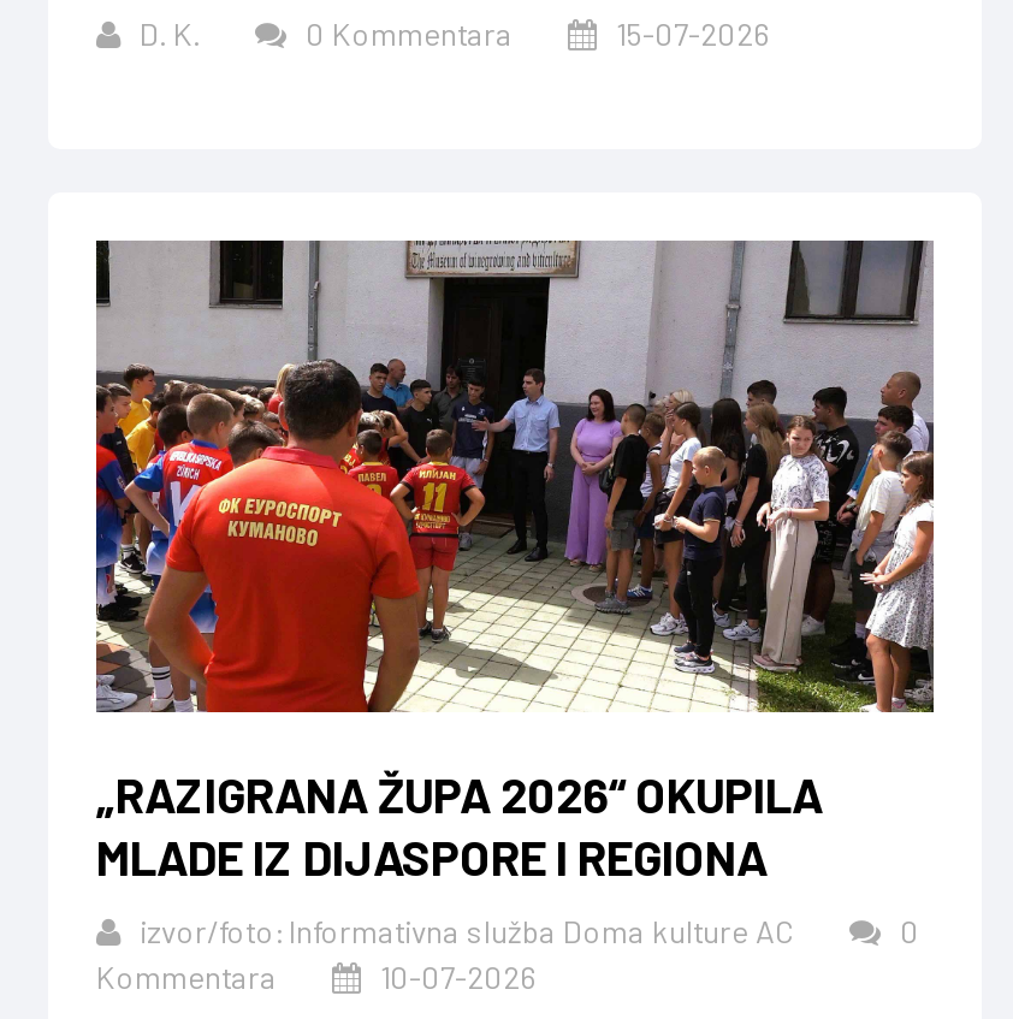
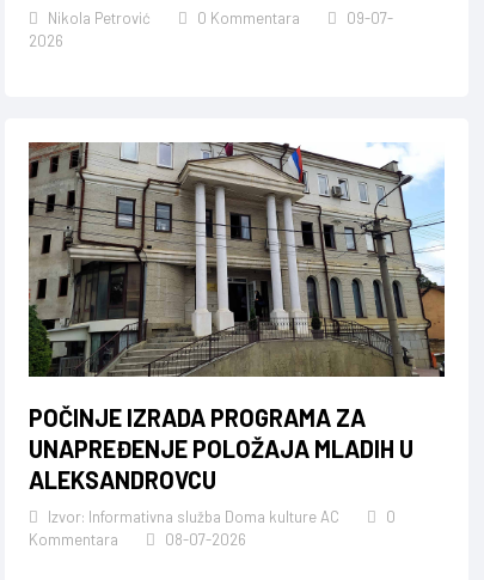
- D. K.
+ Nikola Petrović

- 15-07-2026
+ 09-07-
+ 2026

- [image]
- „RAZIGRANA ŽUPA 2026“ OKUPILA
- MLADE IZ DIJASPORE I REGIONA
+ [image]
+ POČINJE IZRADA PROGRAMA ZA
+ UNAPREĐENJE POLOŽAJA MLADIH U
+ ALEKSANDROVCU

- izvor/foto: Informativna služba Doma kulture AC
+ Izvor: Informativna služba Doma kulture AC

- 10-07-2026
+ 08-07-2026
